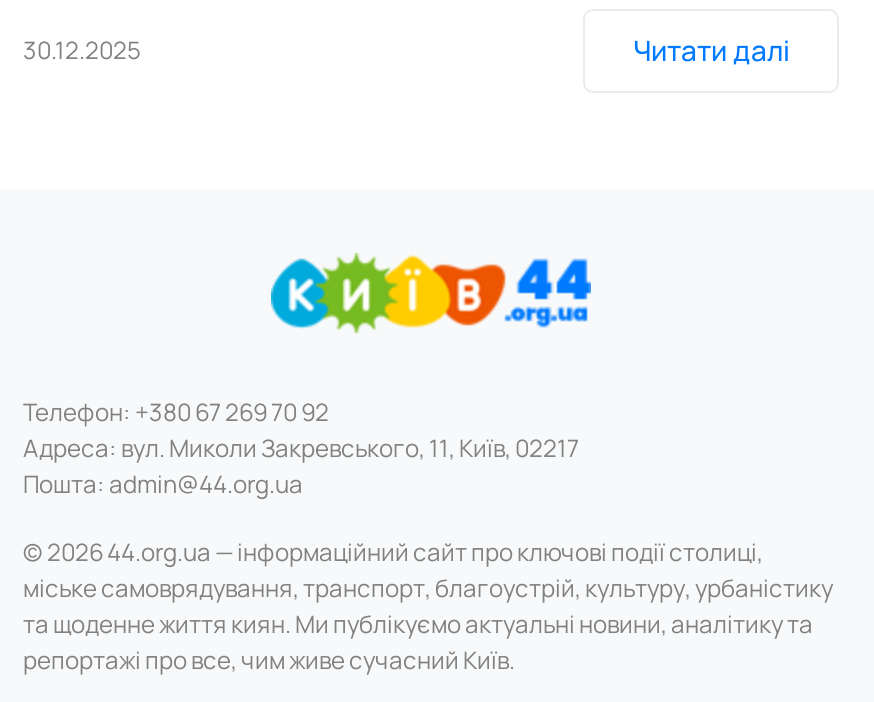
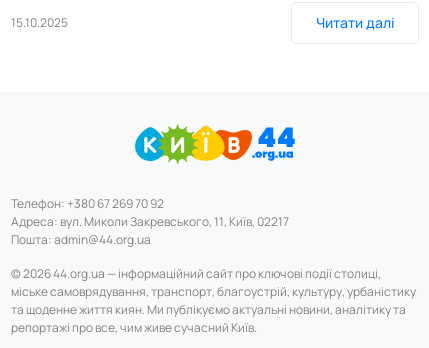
- 30.12.2025
+ 15.10.2025
